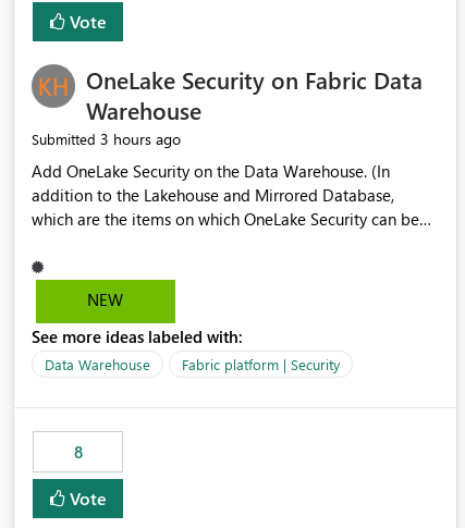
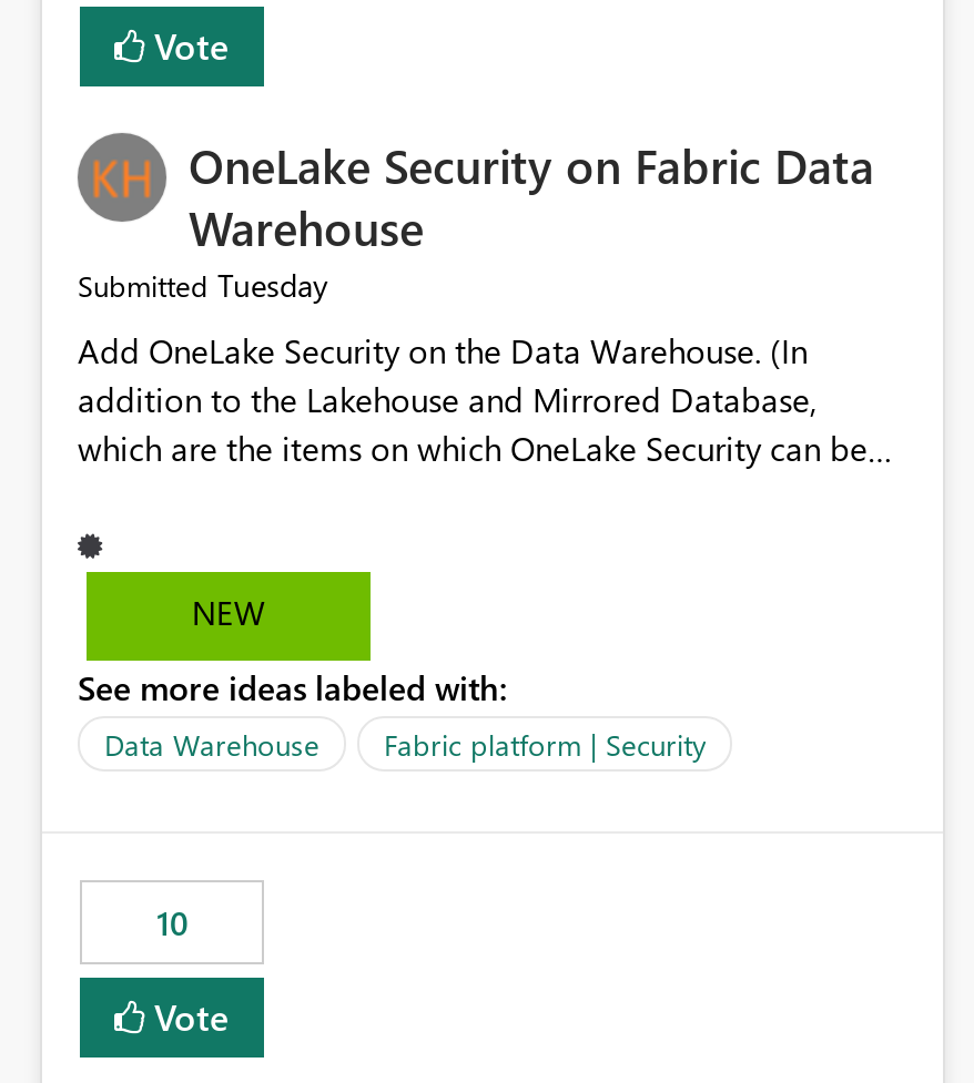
- Submitted 3 hours ago
+ Submitted Tuesday

- 8
+ 10
